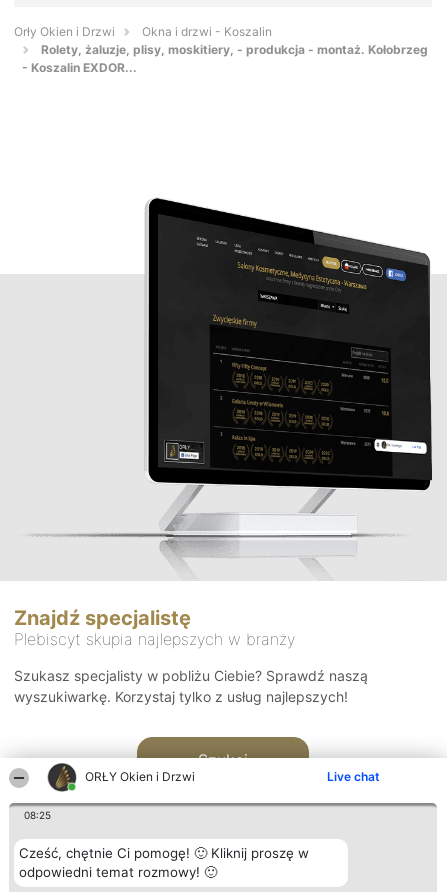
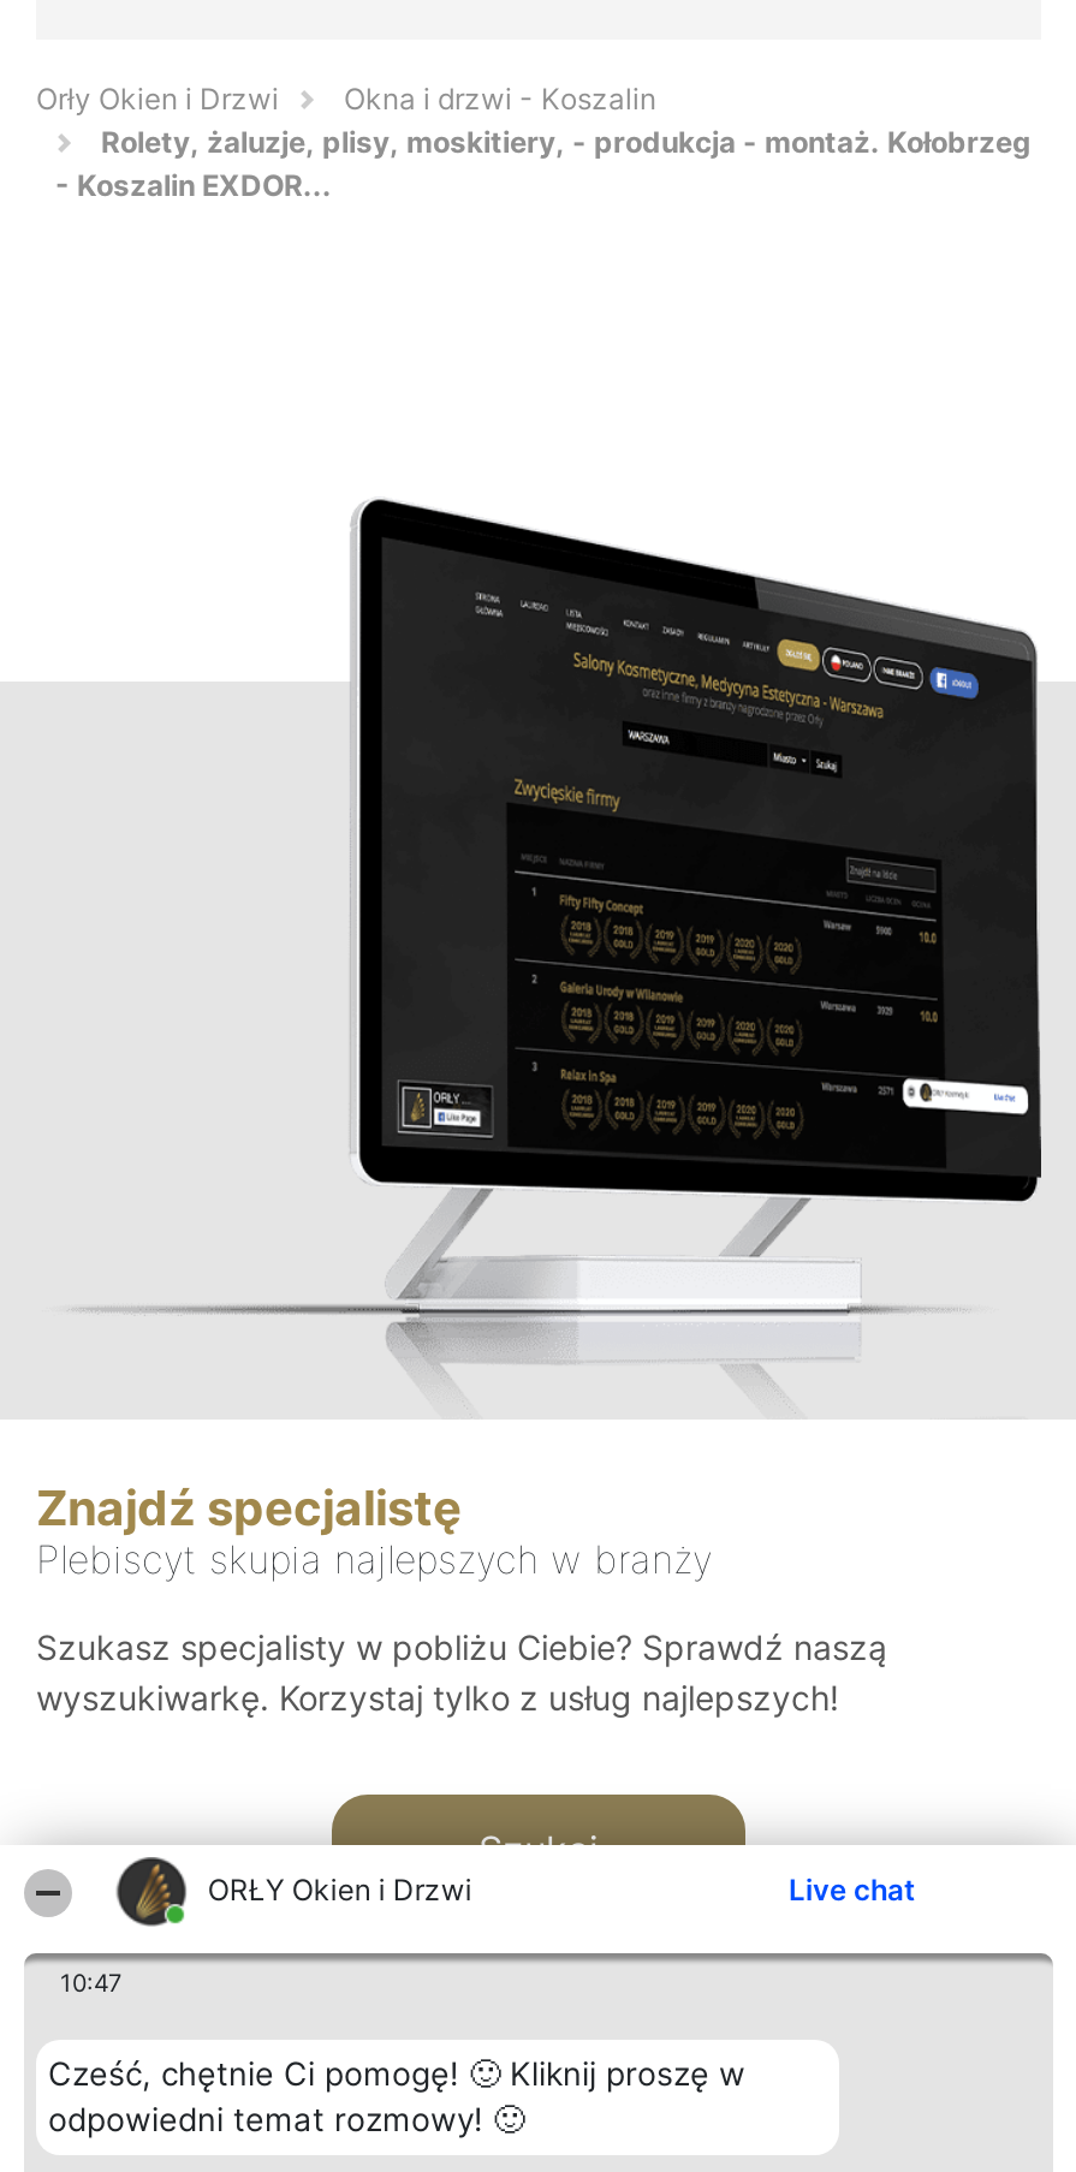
- 08:25
+ 10:47
